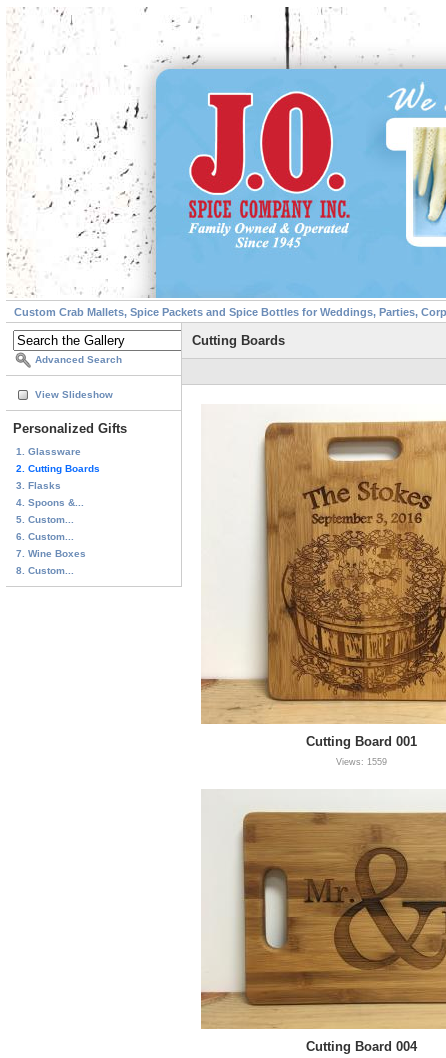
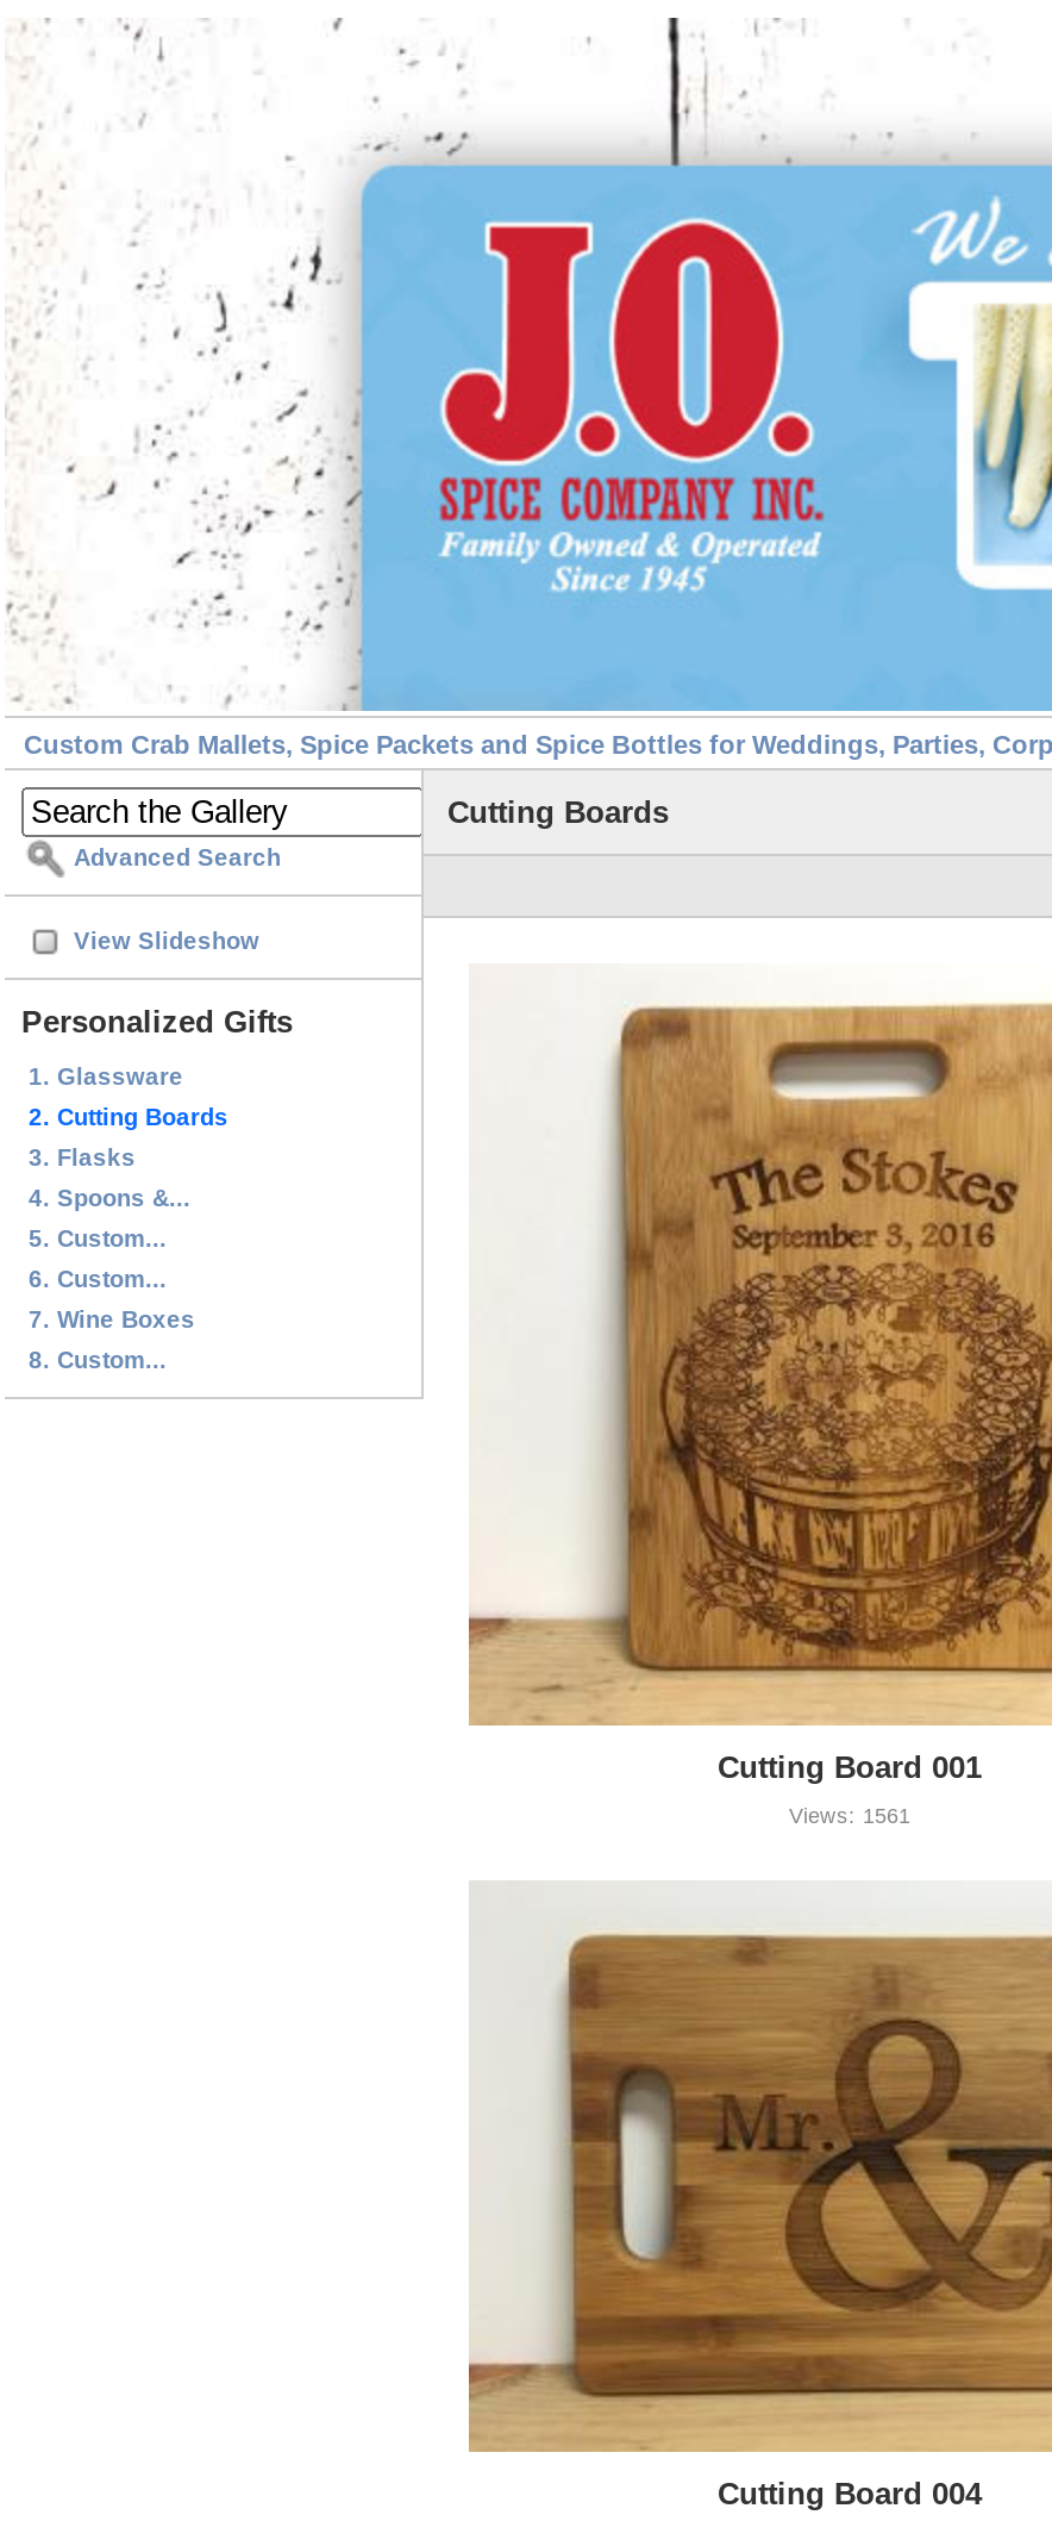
- Views: 1559
+ Views: 1561
